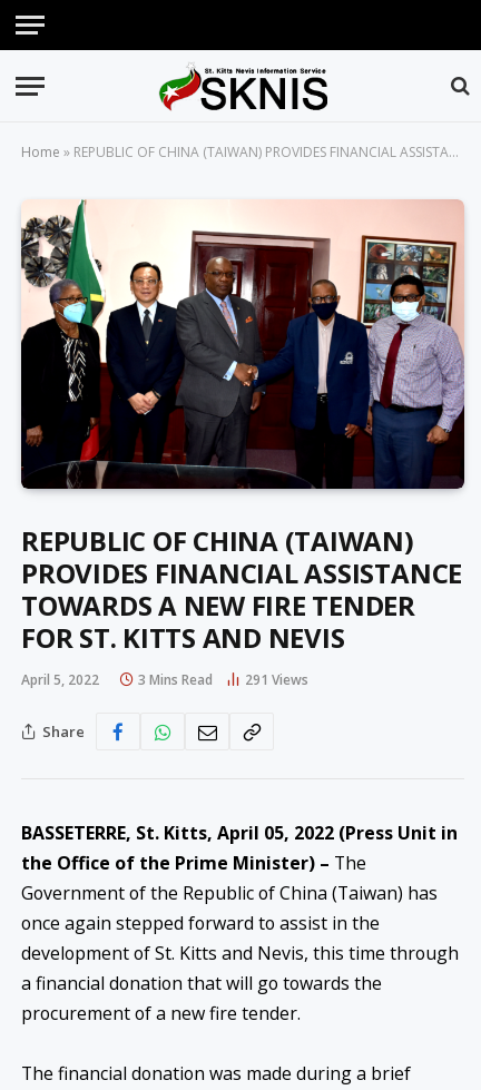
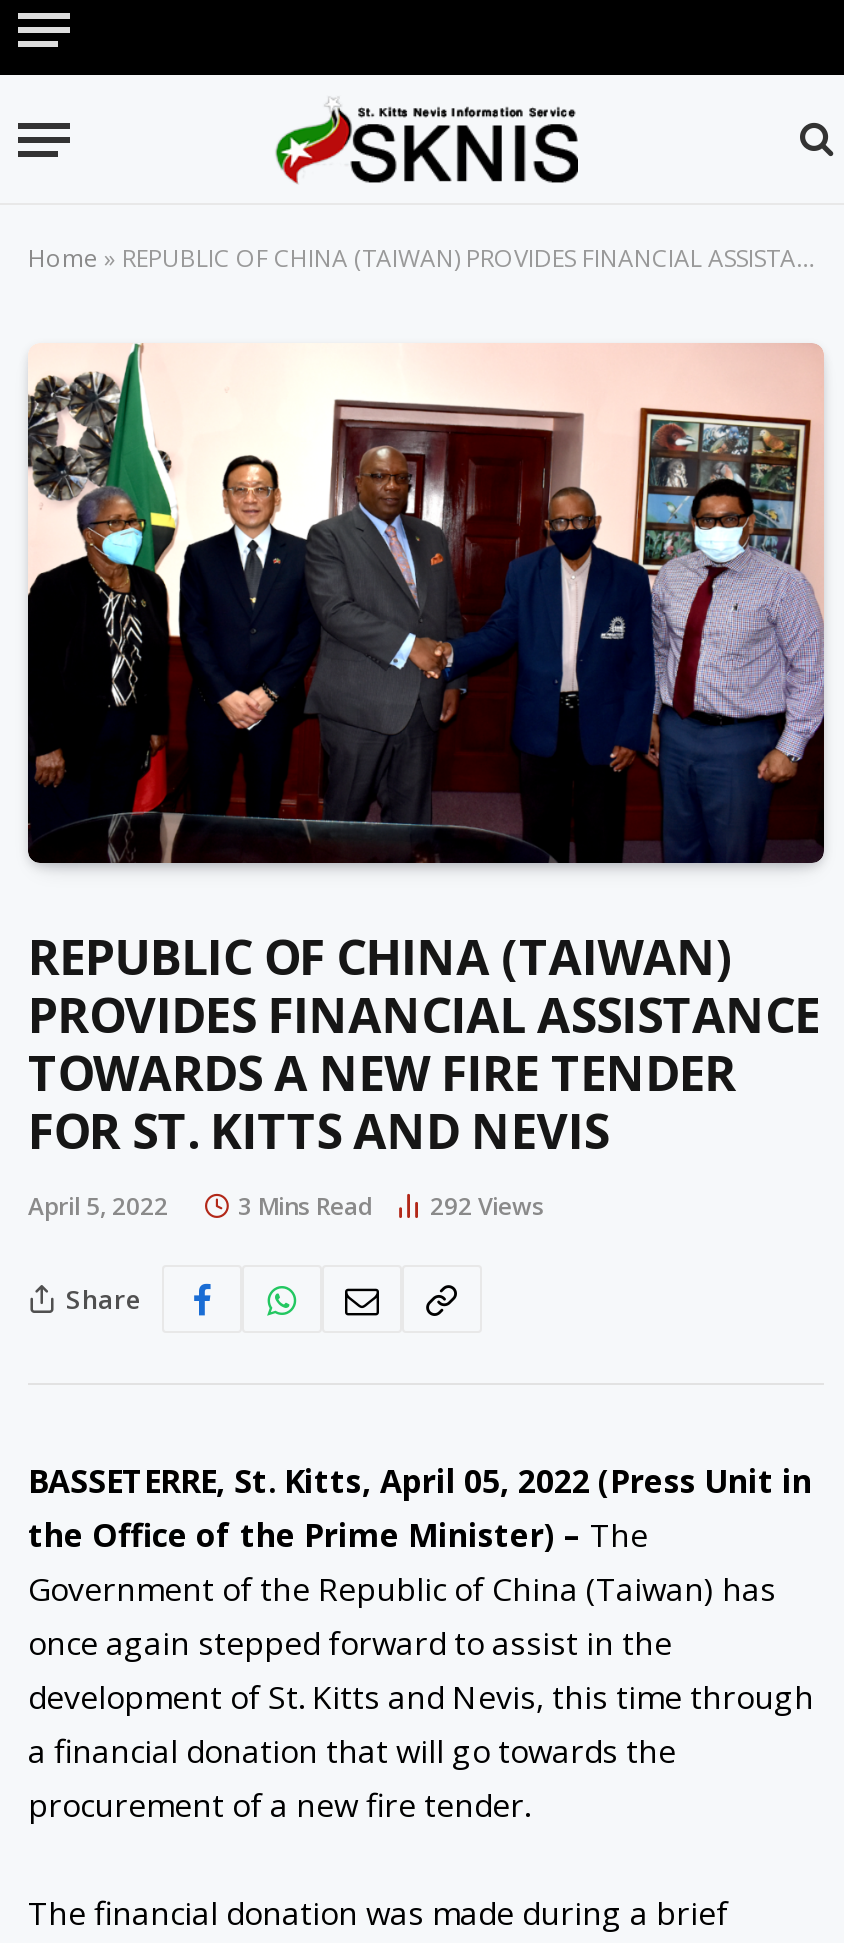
- 3 Mins Read 291 Views
+ 3 Mins Read 292 Views
